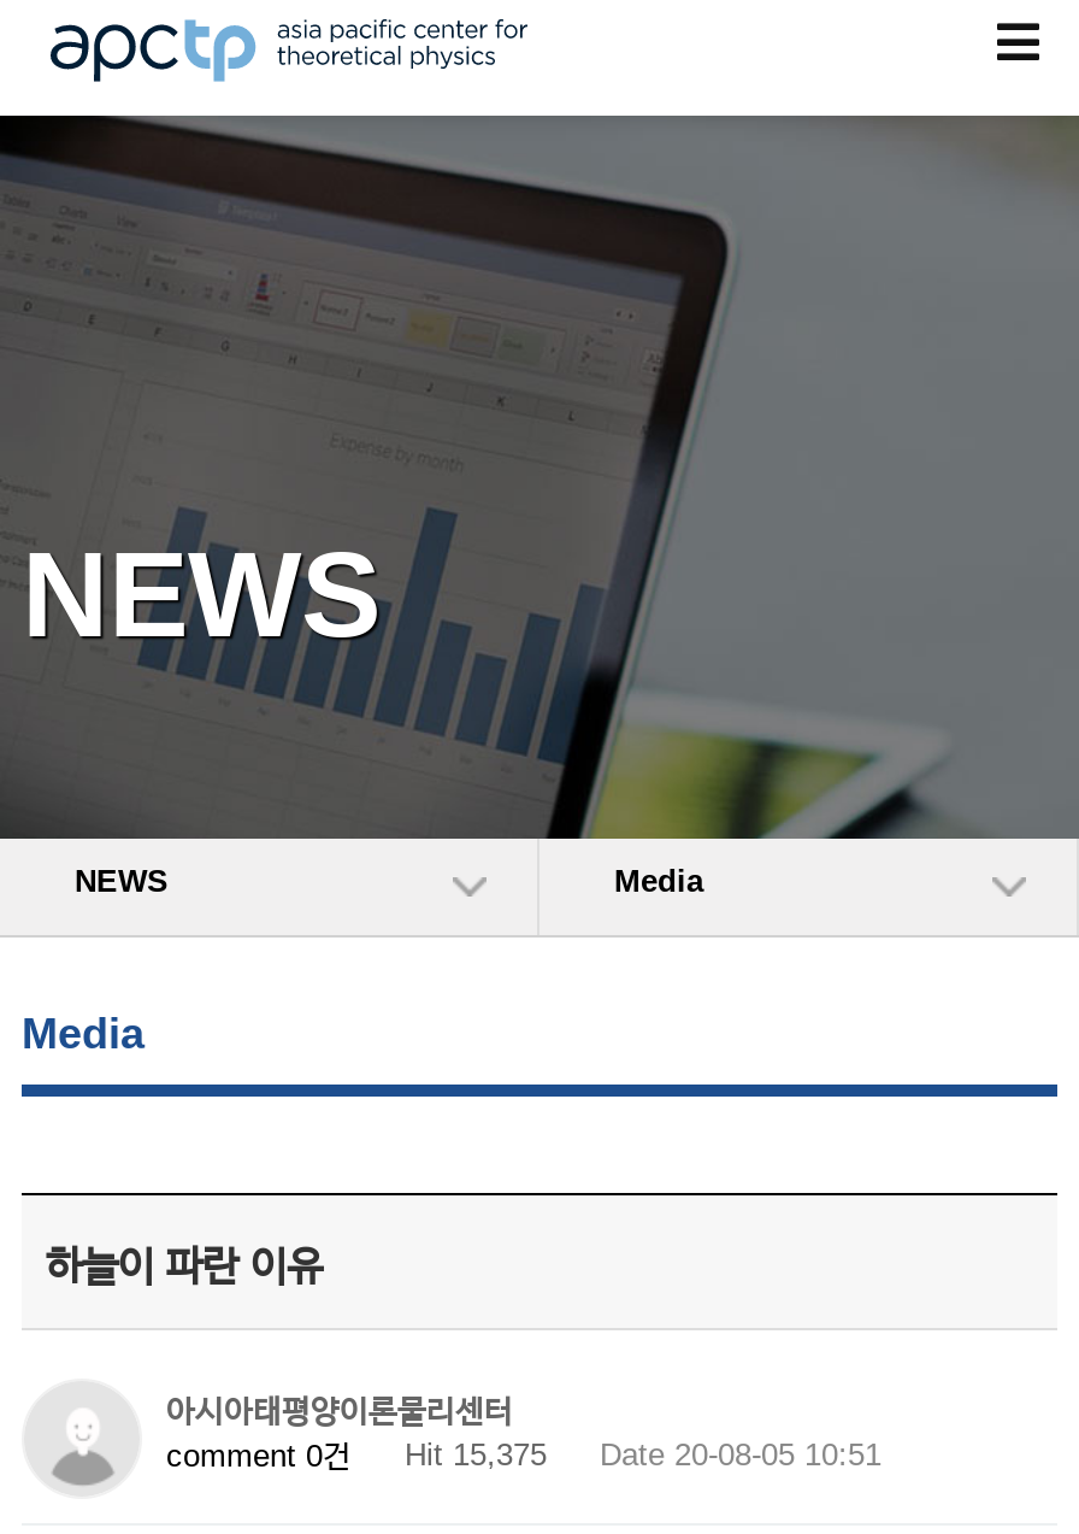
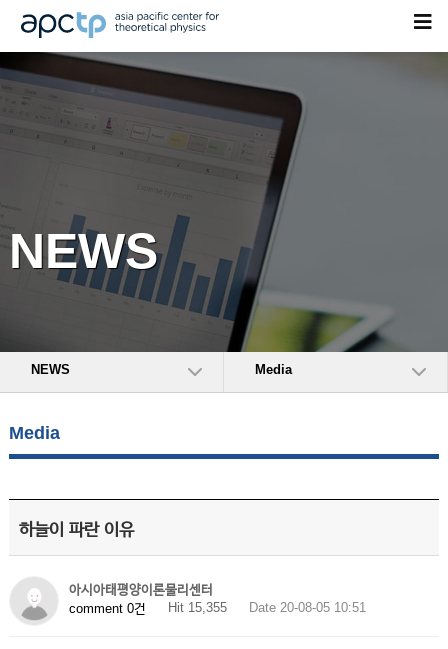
- comment 0건 Hit 15,375 Date 20-08-05 10:51
+ comment 0건 Hit 15,355 Date 20-08-05 10:51
